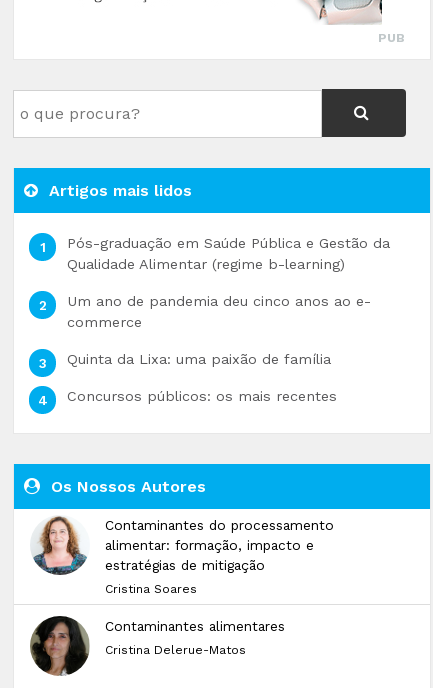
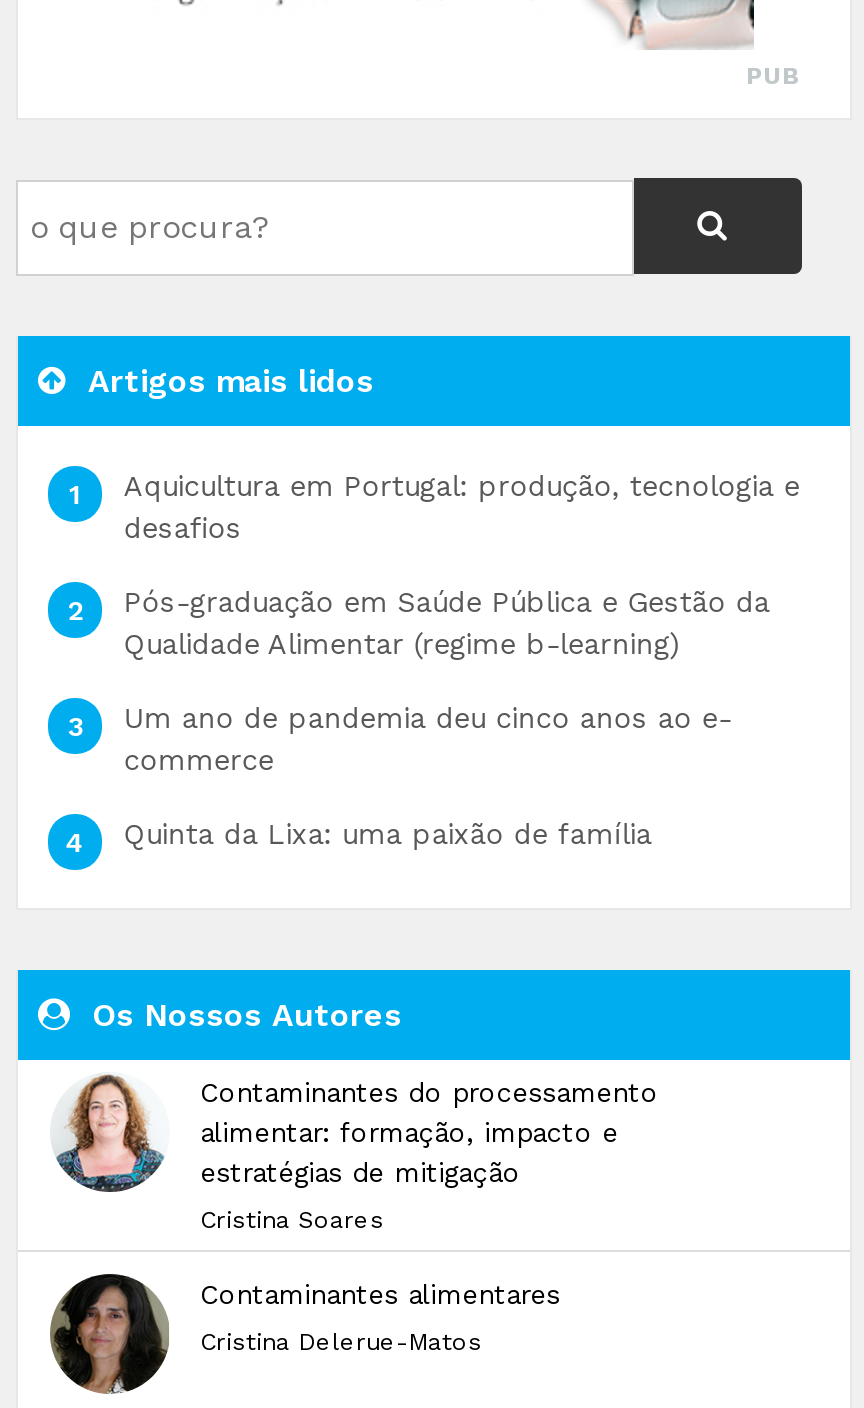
+ Aquicultura em Portugal: produção, tecnologia e
+ desafios

moved down: Pós-graduação em Saúde Pública e Gestão da | Qualidade Alimentar (regime b-learning) | Um ano de pandemia deu cinco anos ao e- | commerce | Quinta da Lixa: uma paixão de família

- Concursos públicos: os mais recentes
